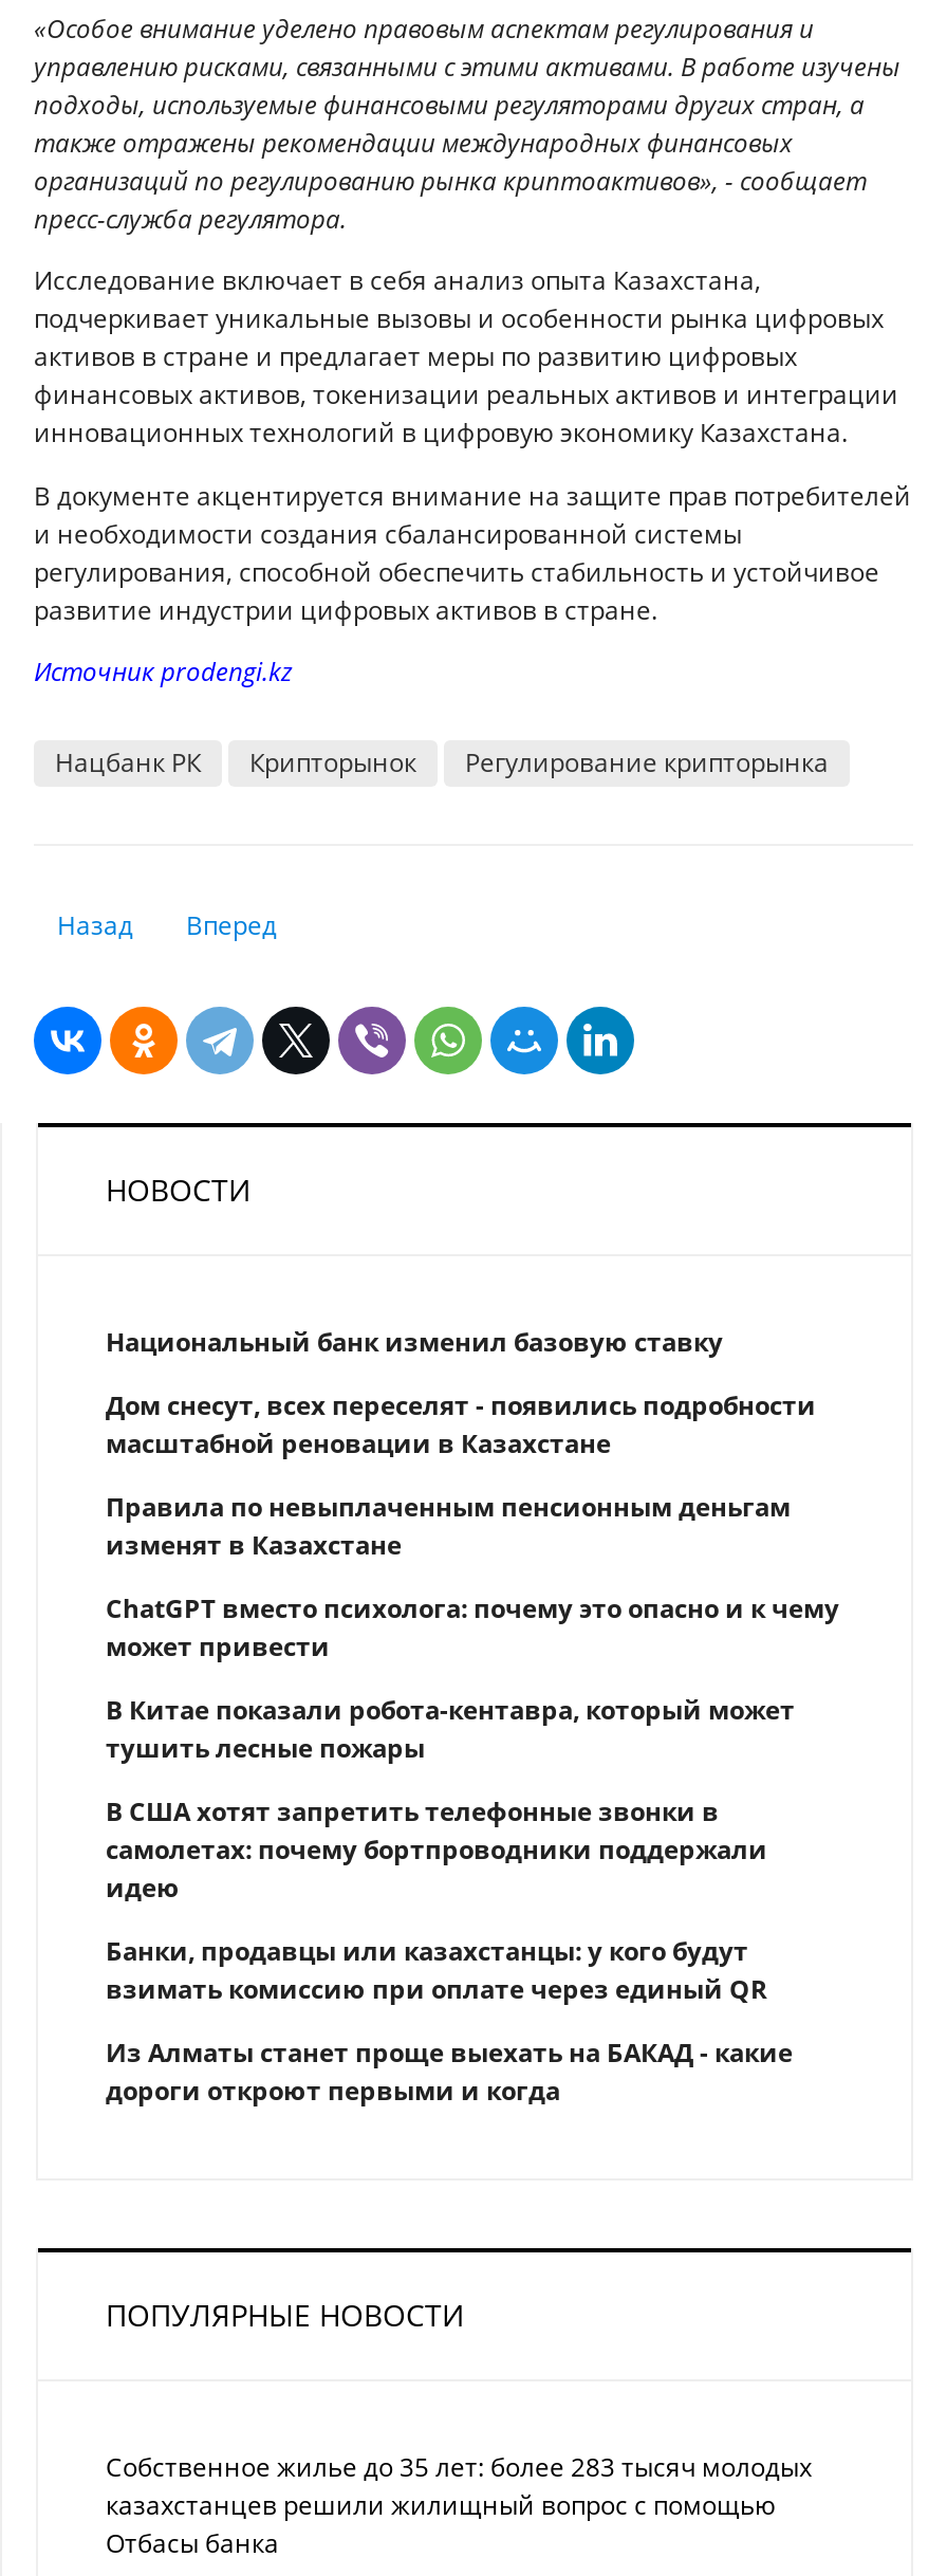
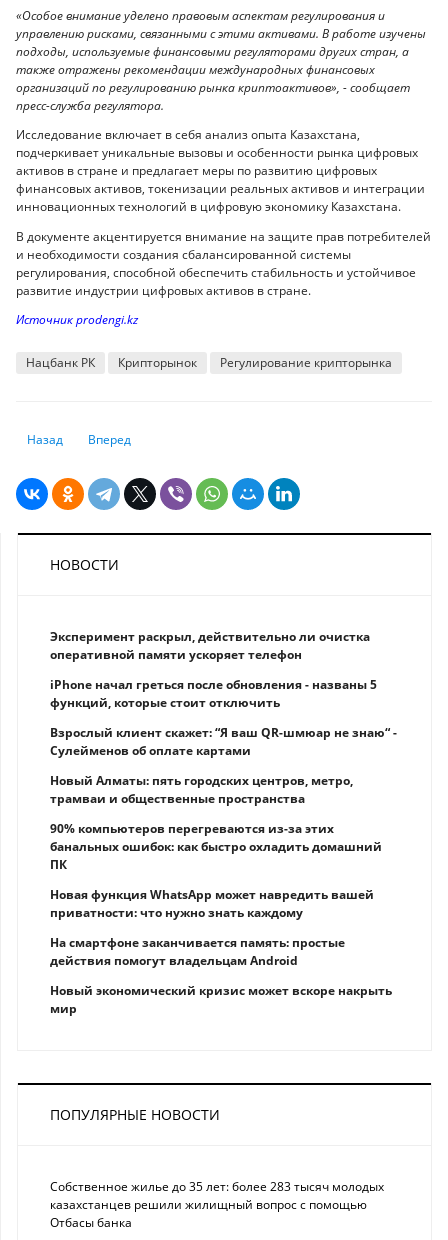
- Национальный банк изменил базовую ставку
+ Эксперимент раскрыл, действительно ли очистка
+ оперативной памяти ускоряет телефон

- Дом снесут, всех переселят - появились подробности
- масштабной реновации в Казахстане
+ iPhone начал греться после обновления - названы 5
+ функций, которые стоит отключить

- Правила по невыплаченным пенсионным деньгам
- изменят в Казахстане
+ Взрослый клиент скажет: “Я ваш QR-шмюар не знаю“ -
+ Сулейменов об оплате картами

- ChatGPT вместо психолога: почему это опасно и к чему
- может привести
+ Новый Алматы: пять городских центров, метро,
+ трамваи и общественные пространства

- В Китае показали робота-кентавра, который может
- тушить лесные пожары
+ 90% компьютеров перегреваются из-за этих
+ банальных ошибок: как быстро охладить домашний
+ ПК

- В США хотят запретить телефонные звонки в
- самолетах: почему бортпроводники поддержали
- идею
+ Новая функция WhatsApp может навредить вашей
+ приватности: что нужно знать каждому

- Банки, продавцы или казахстанцы: у кого будут
- взимать комиссию при оплате через единый QR
+ На смартфоне заканчивается память: простые
+ действия помогут владельцам Android

- Из Алматы станет проще выехать на БАКАД - какие
- дороги откроют первыми и когда
+ Новый экономический кризис может вскоре накрыть
+ мир
